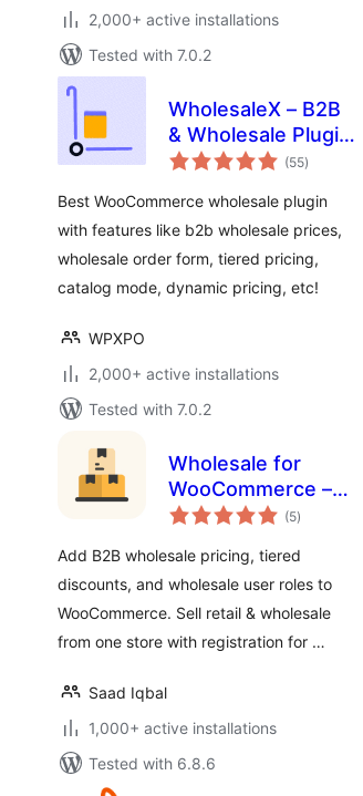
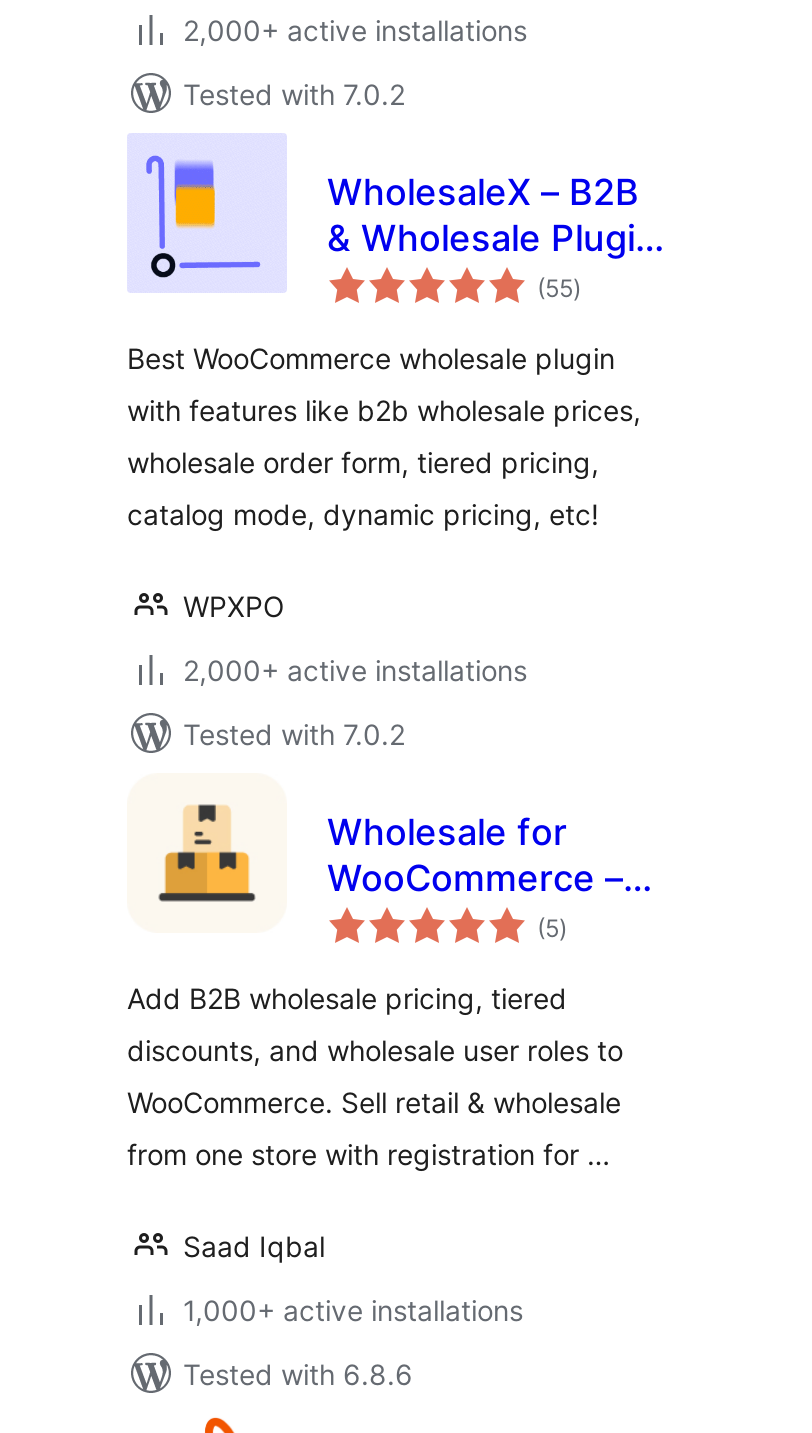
- [image]
+ [image]
